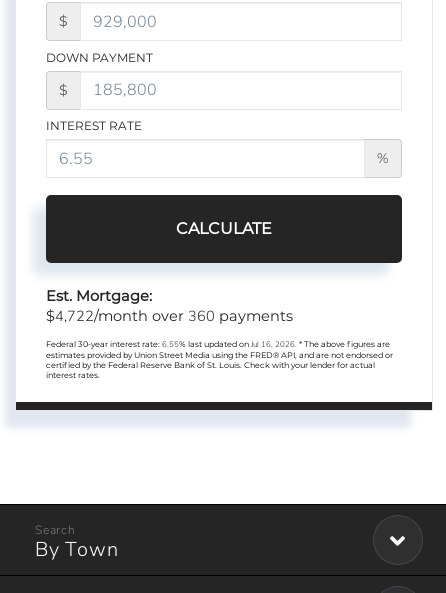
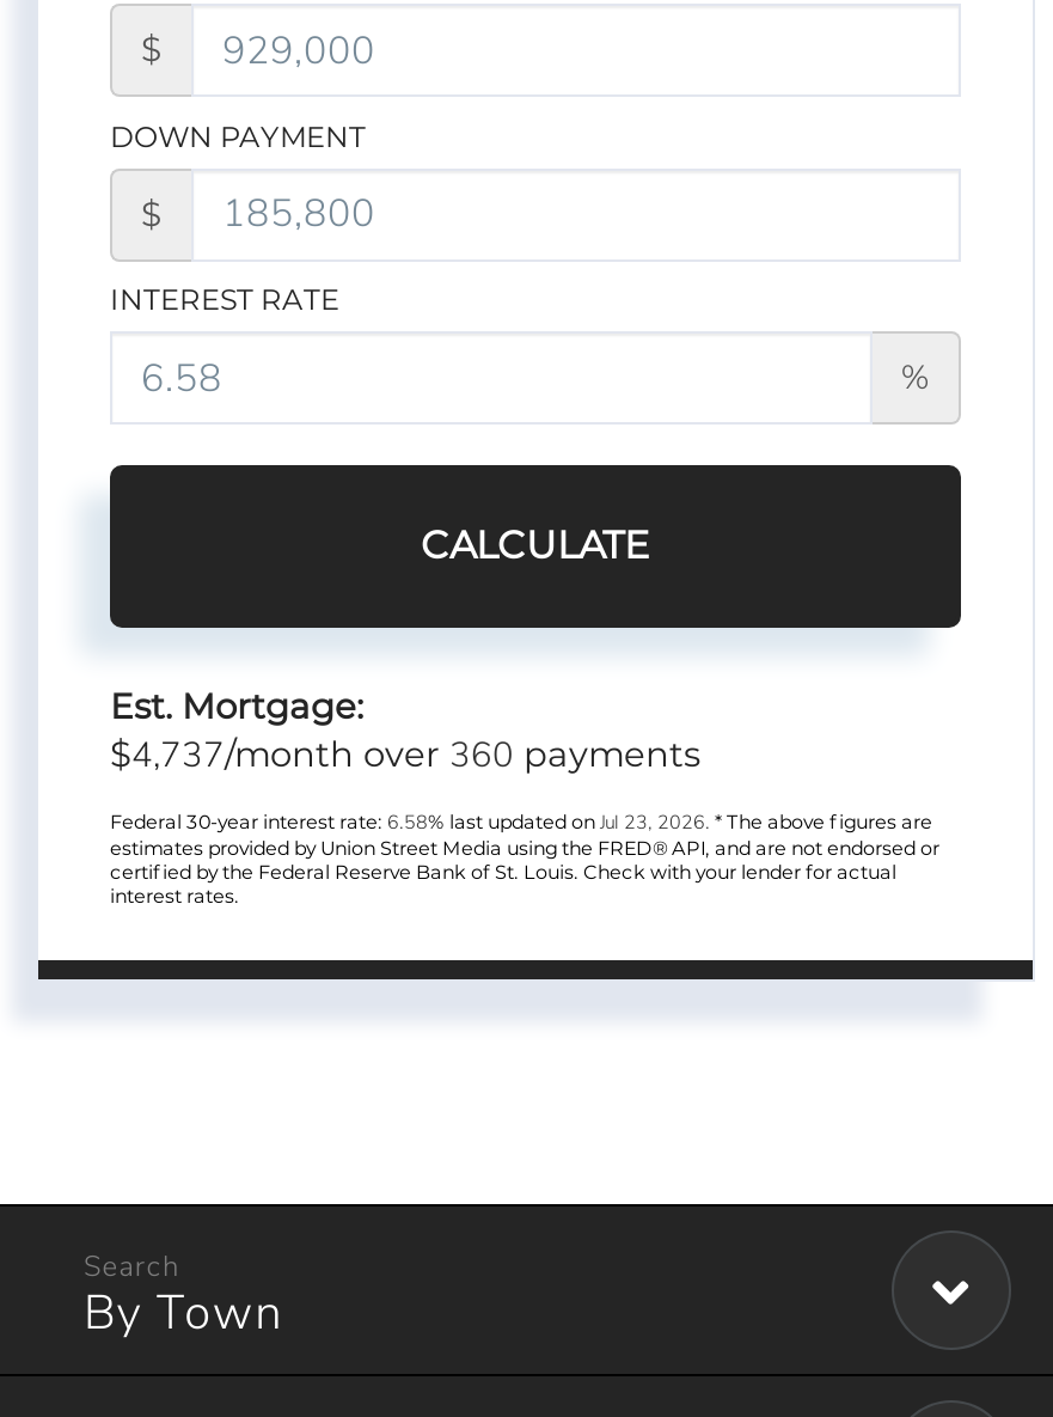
- $4,722/month over 360 payments
+ $4,737/month over 360 payments

- Federal 30-year interest rate: 6.55% last updated on Jul 16, 2026. * The above figures are
+ Federal 30-year interest rate: 6.58% last updated on Jul 23, 2026. * The above figures are
